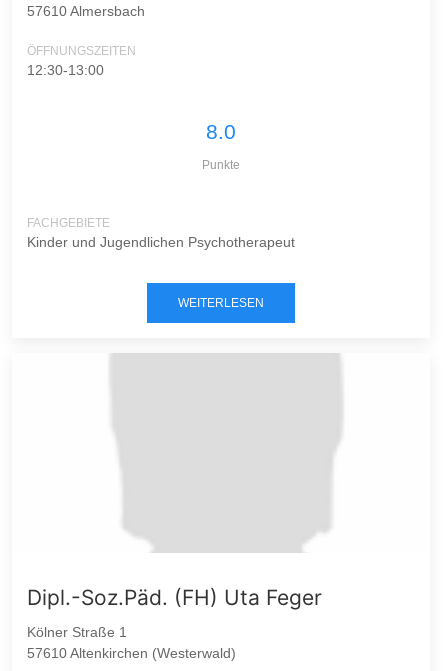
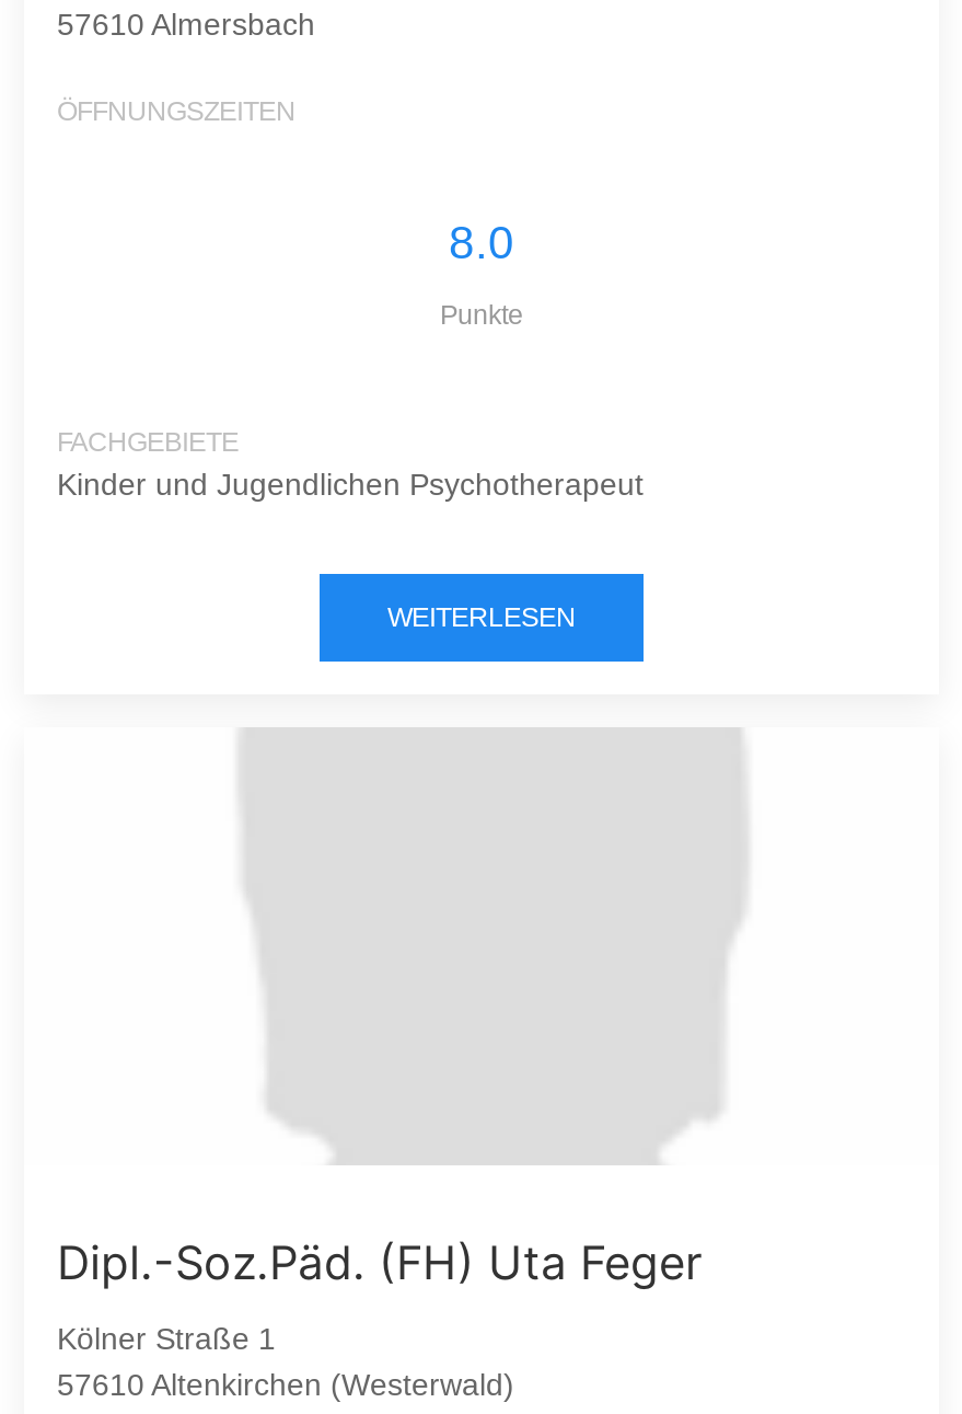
- 12:30-13:00
